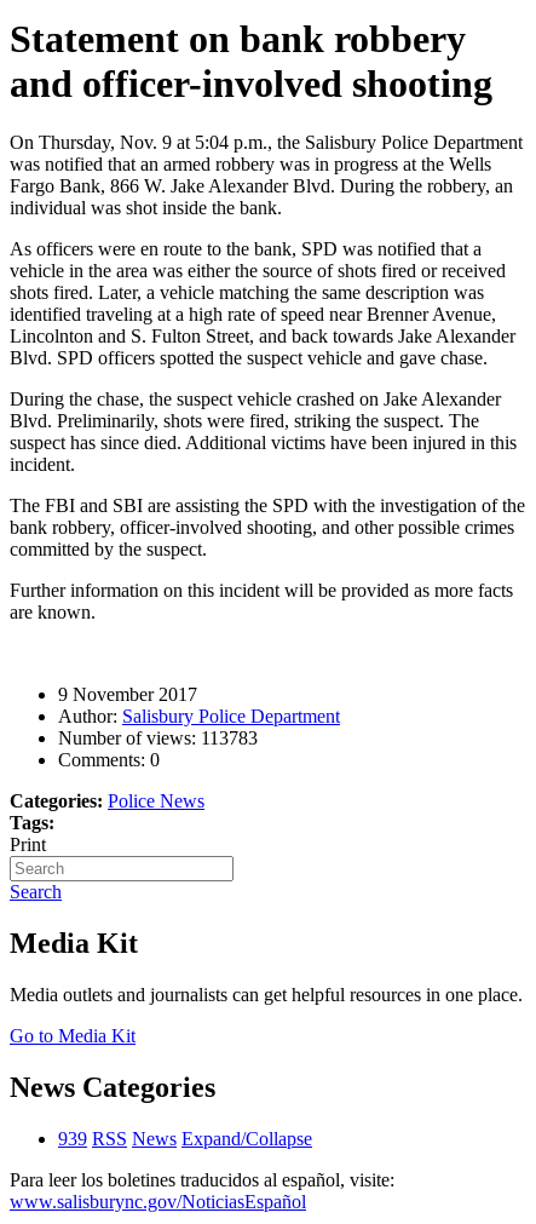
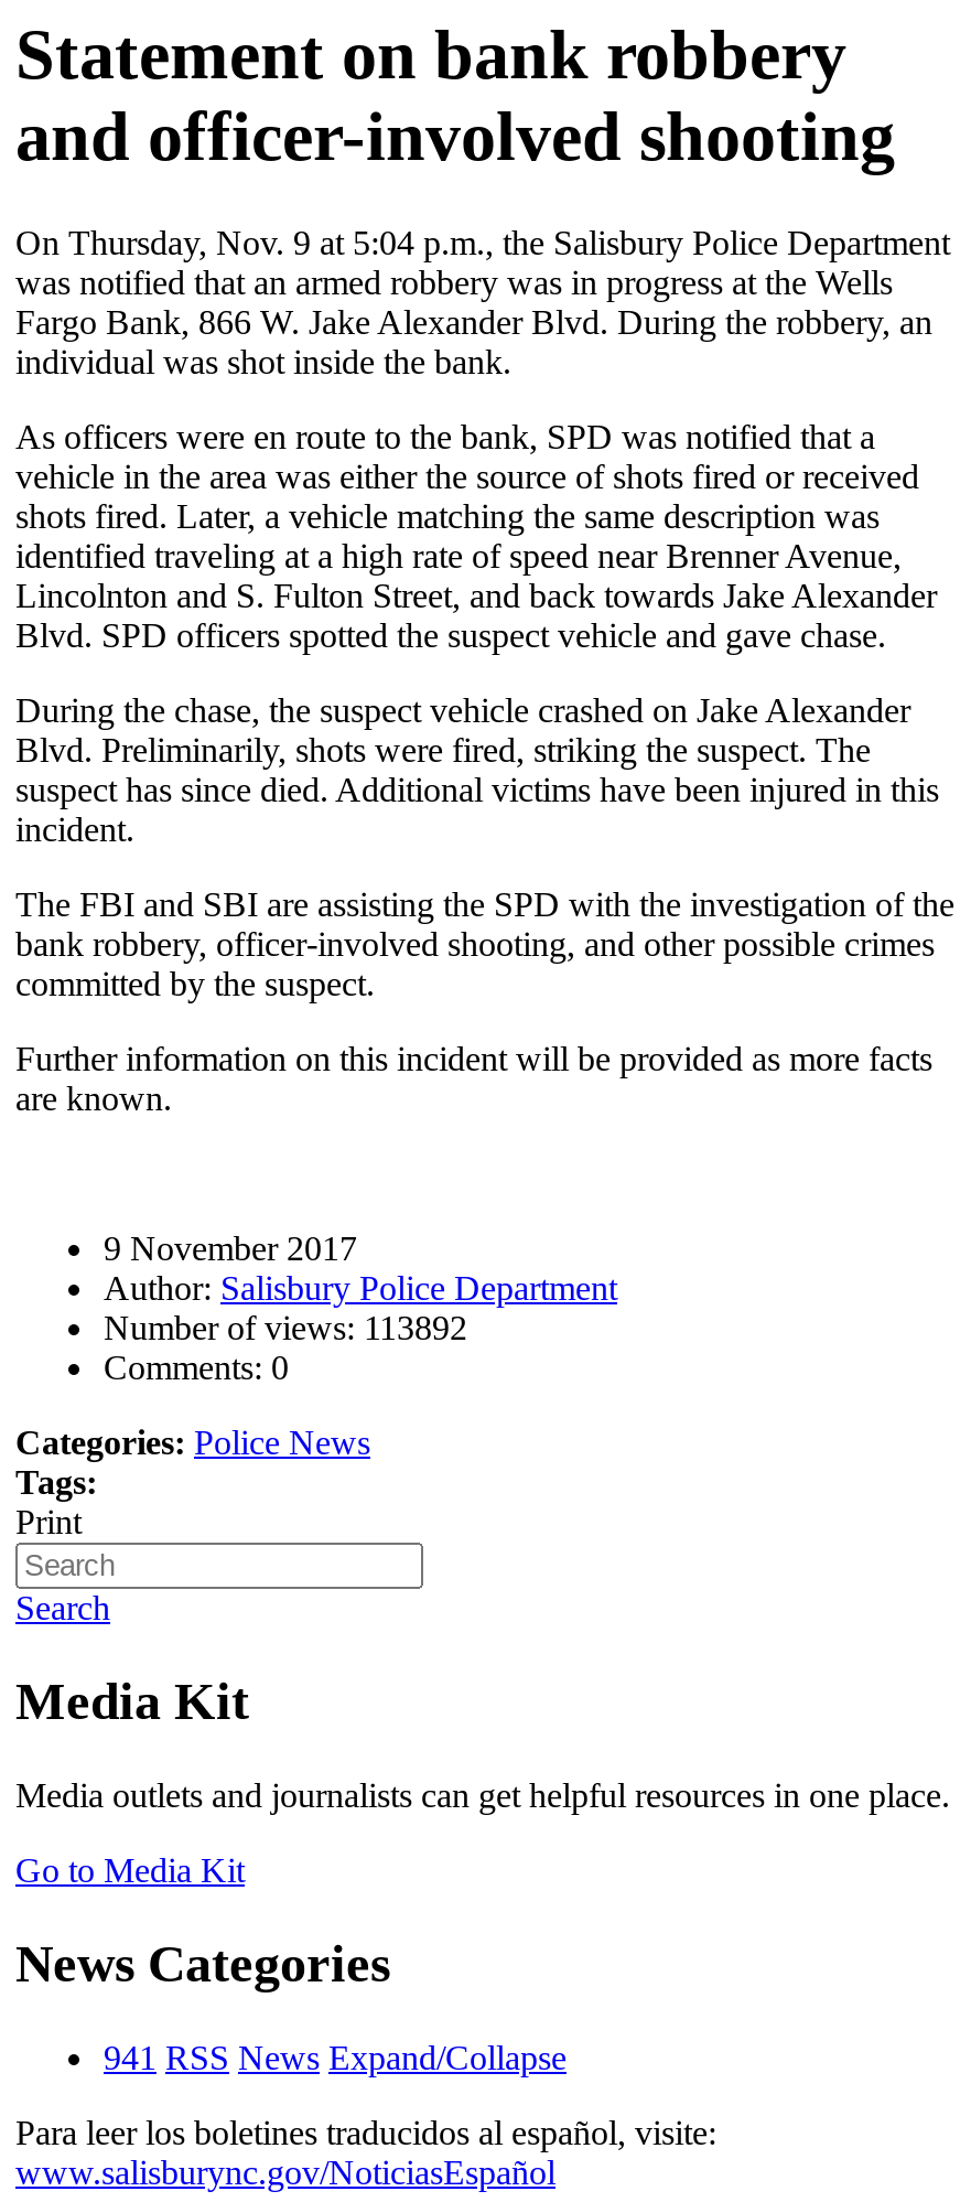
- Number of views: 113783
+ Number of views: 113892

- 939 RSS News Expand/Collapse
+ 941 RSS News Expand/Collapse
